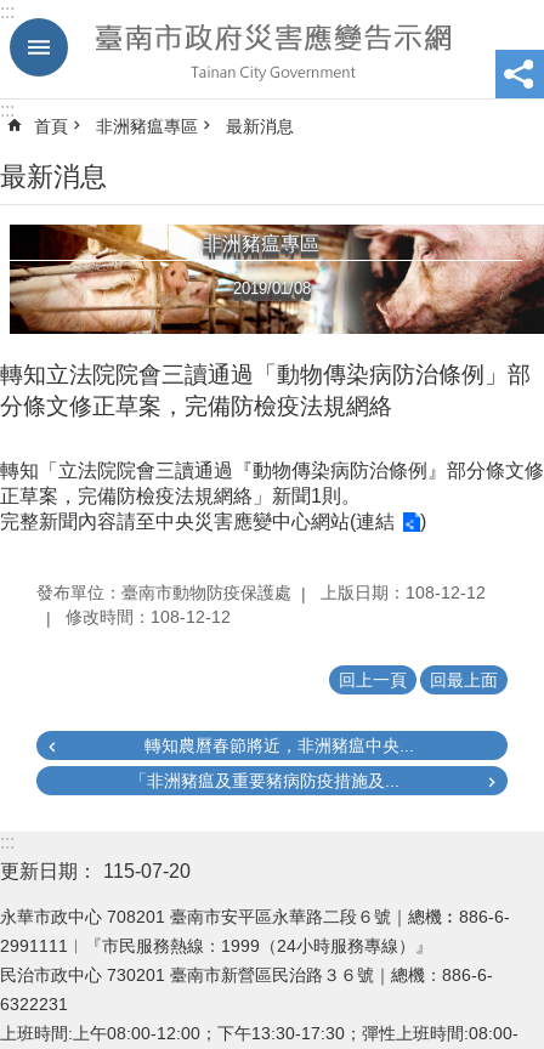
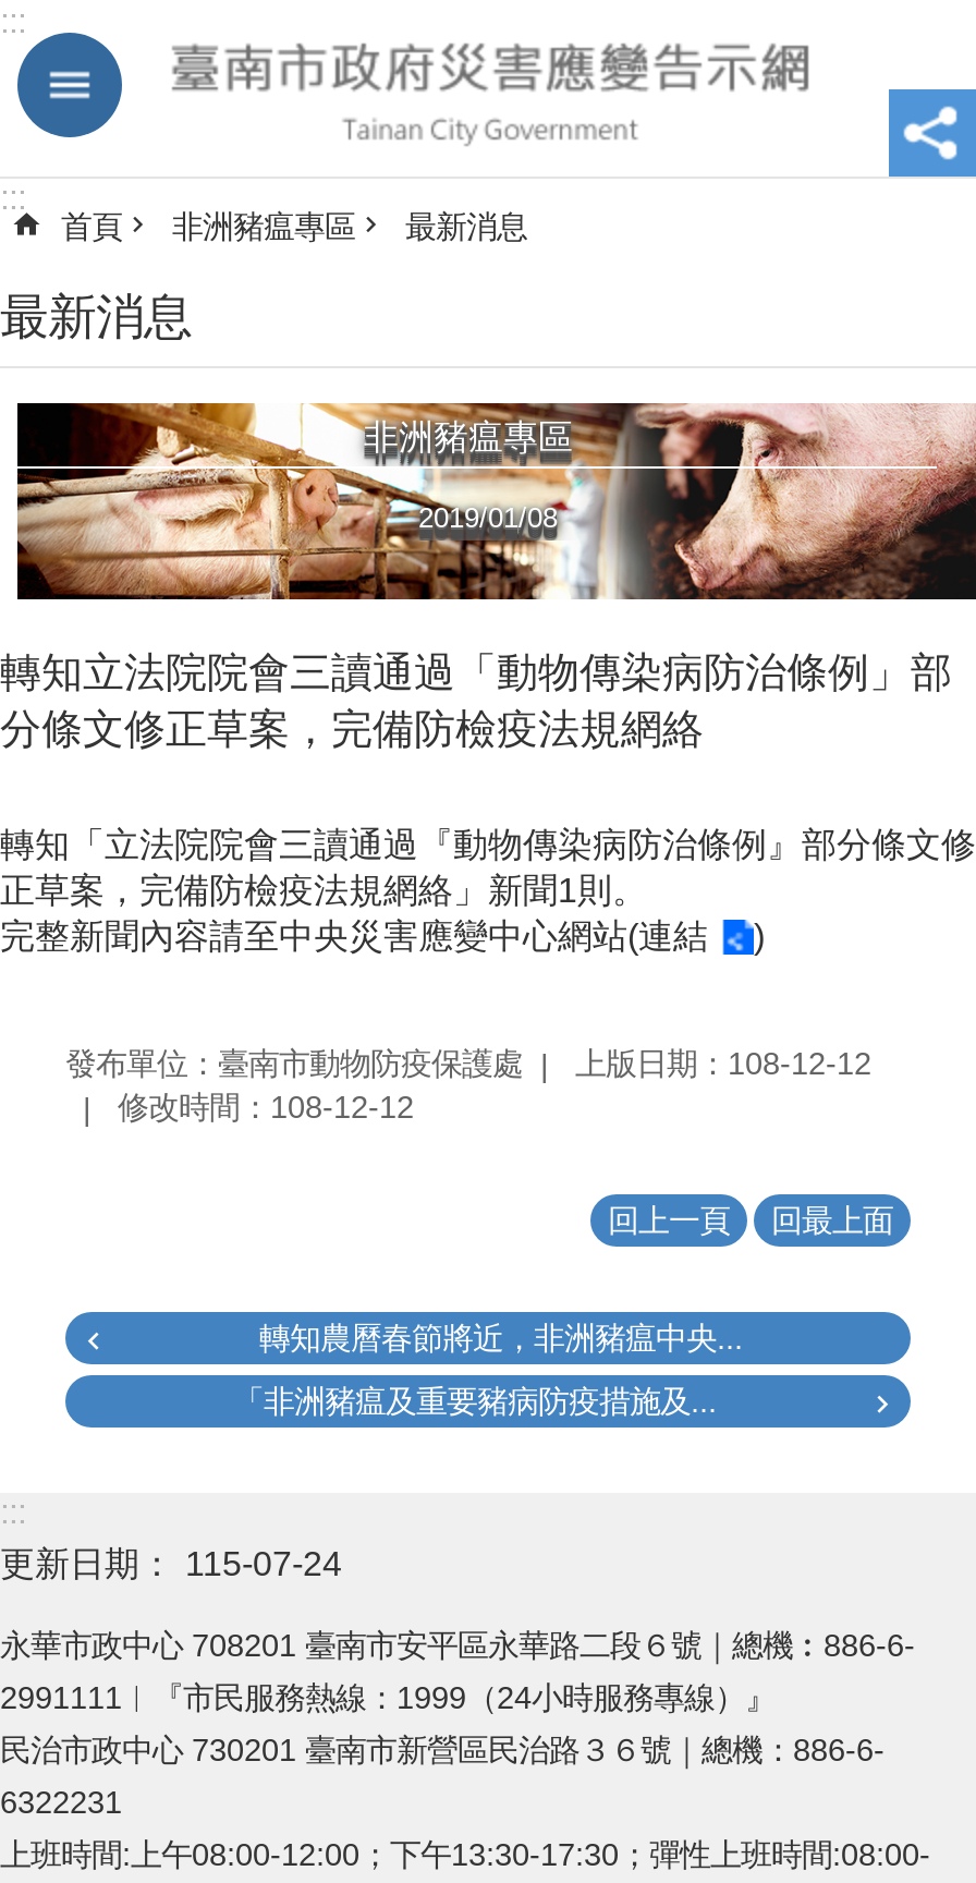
- 更新日期： 115-07-20
+ 更新日期： 115-07-24
